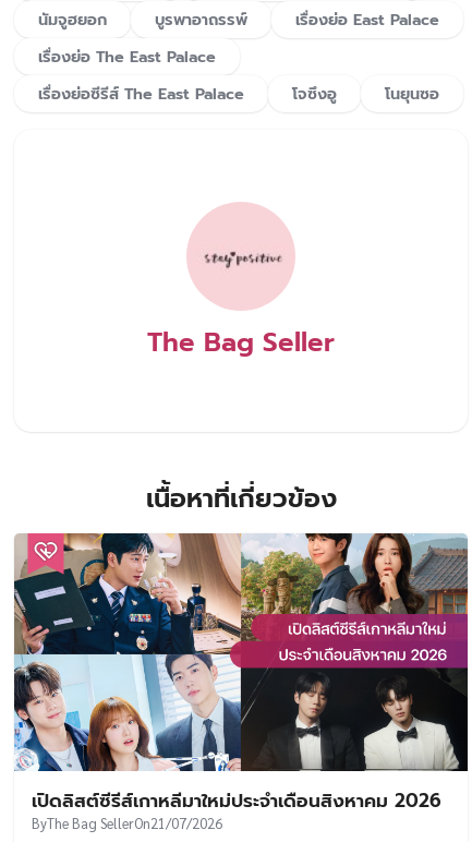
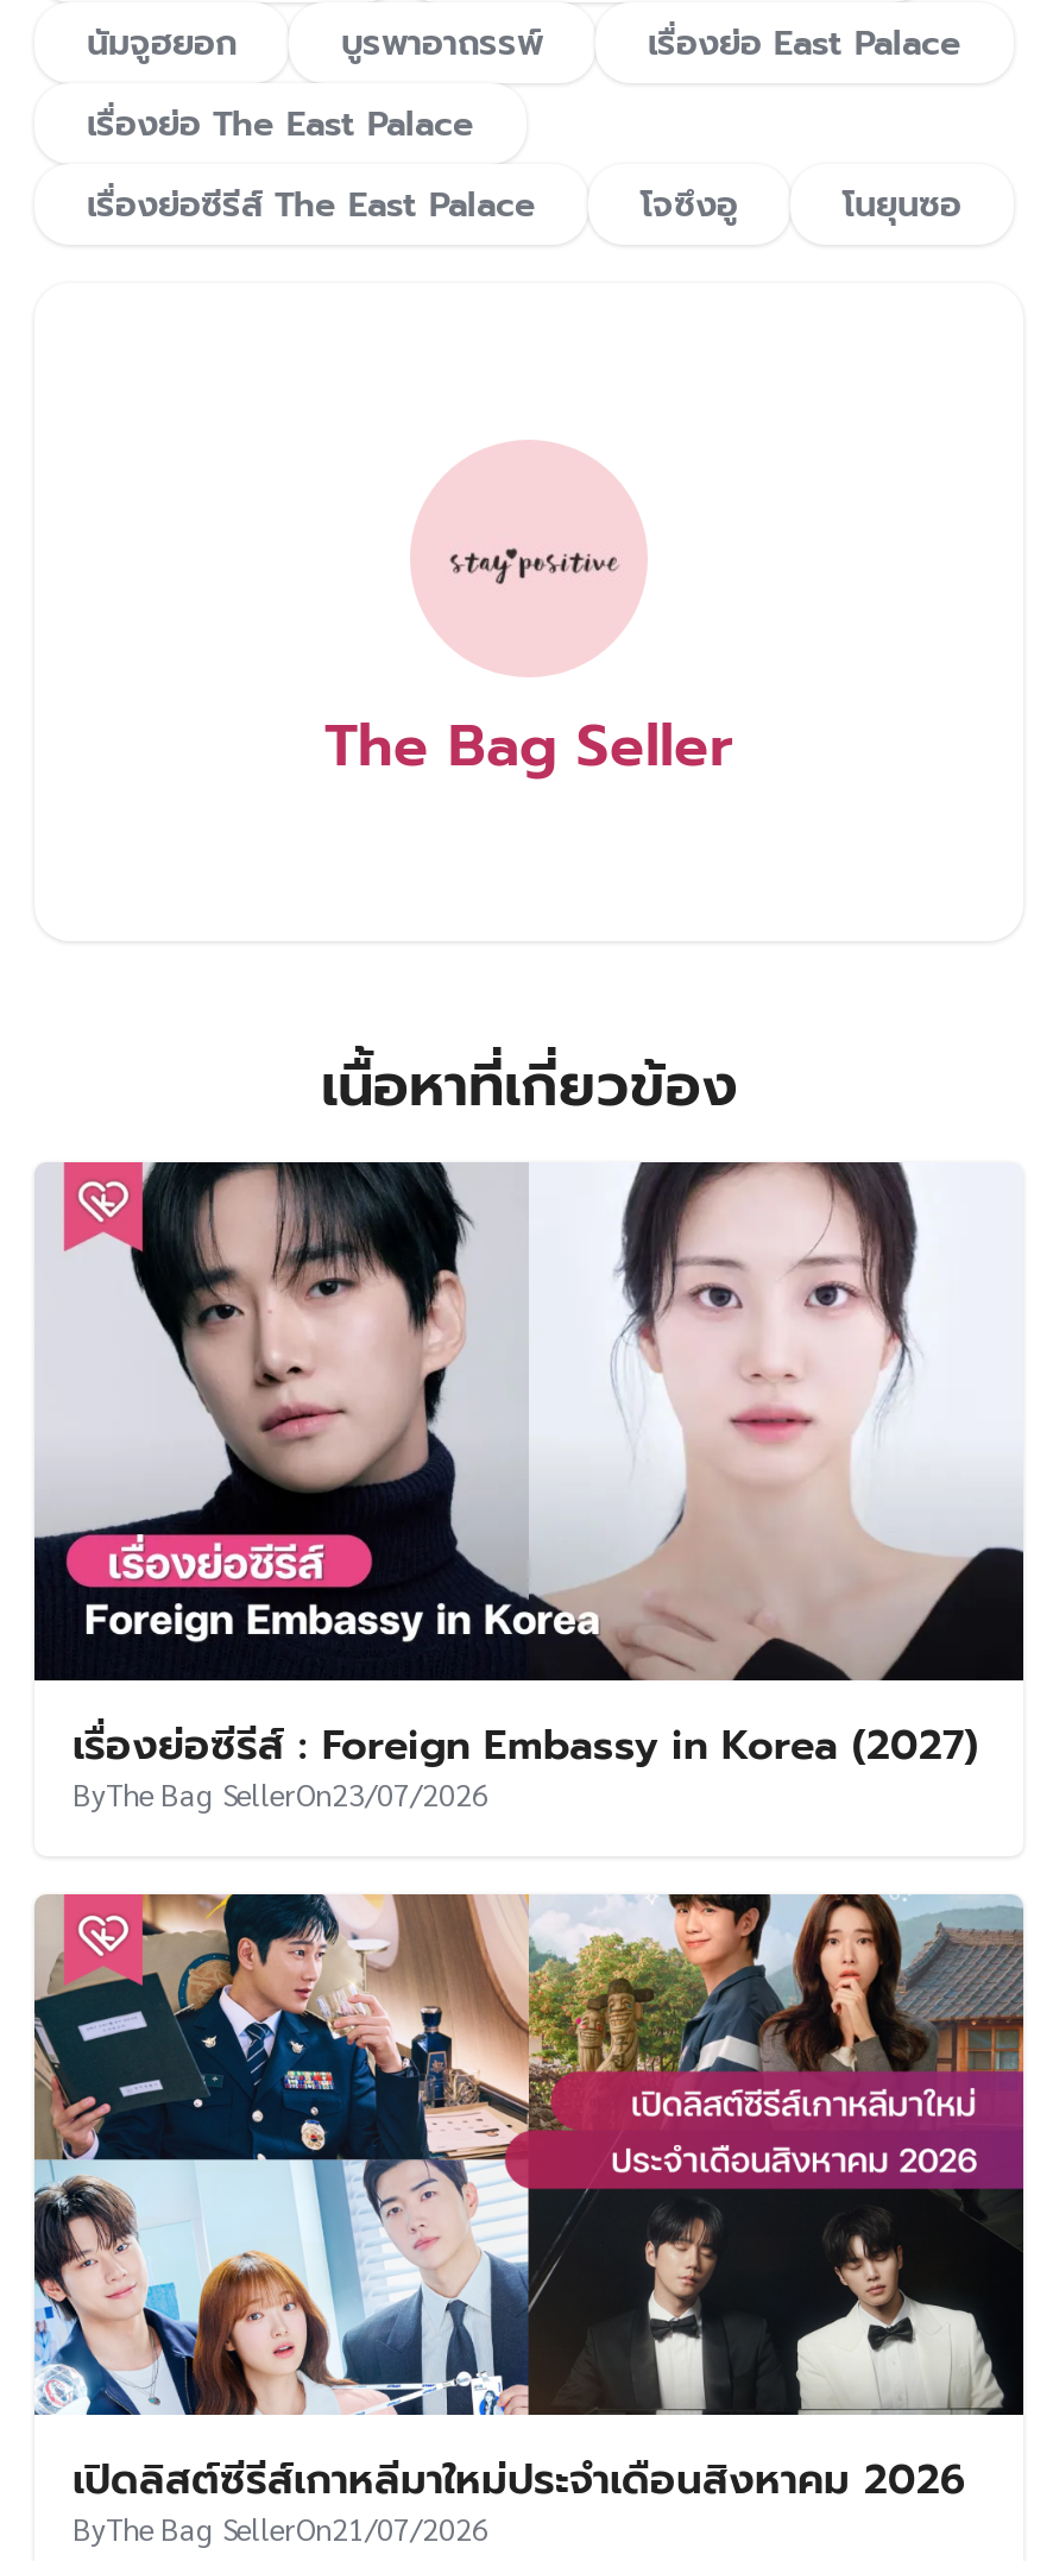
+ [image]
+ เรื่องย่อซีรีส์ : Foreign Embassy in Korea (2027)
+ ByThe Bag SellerOn23/07/2026
